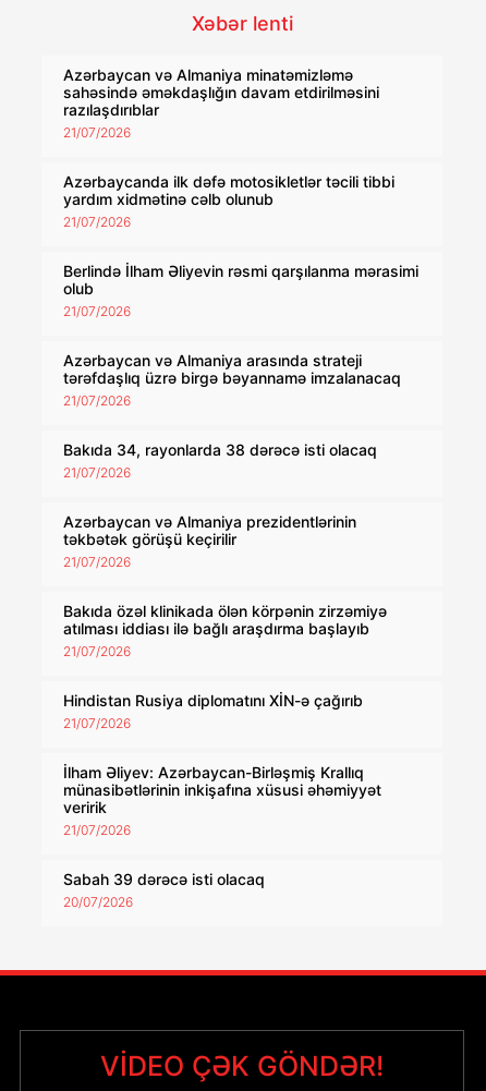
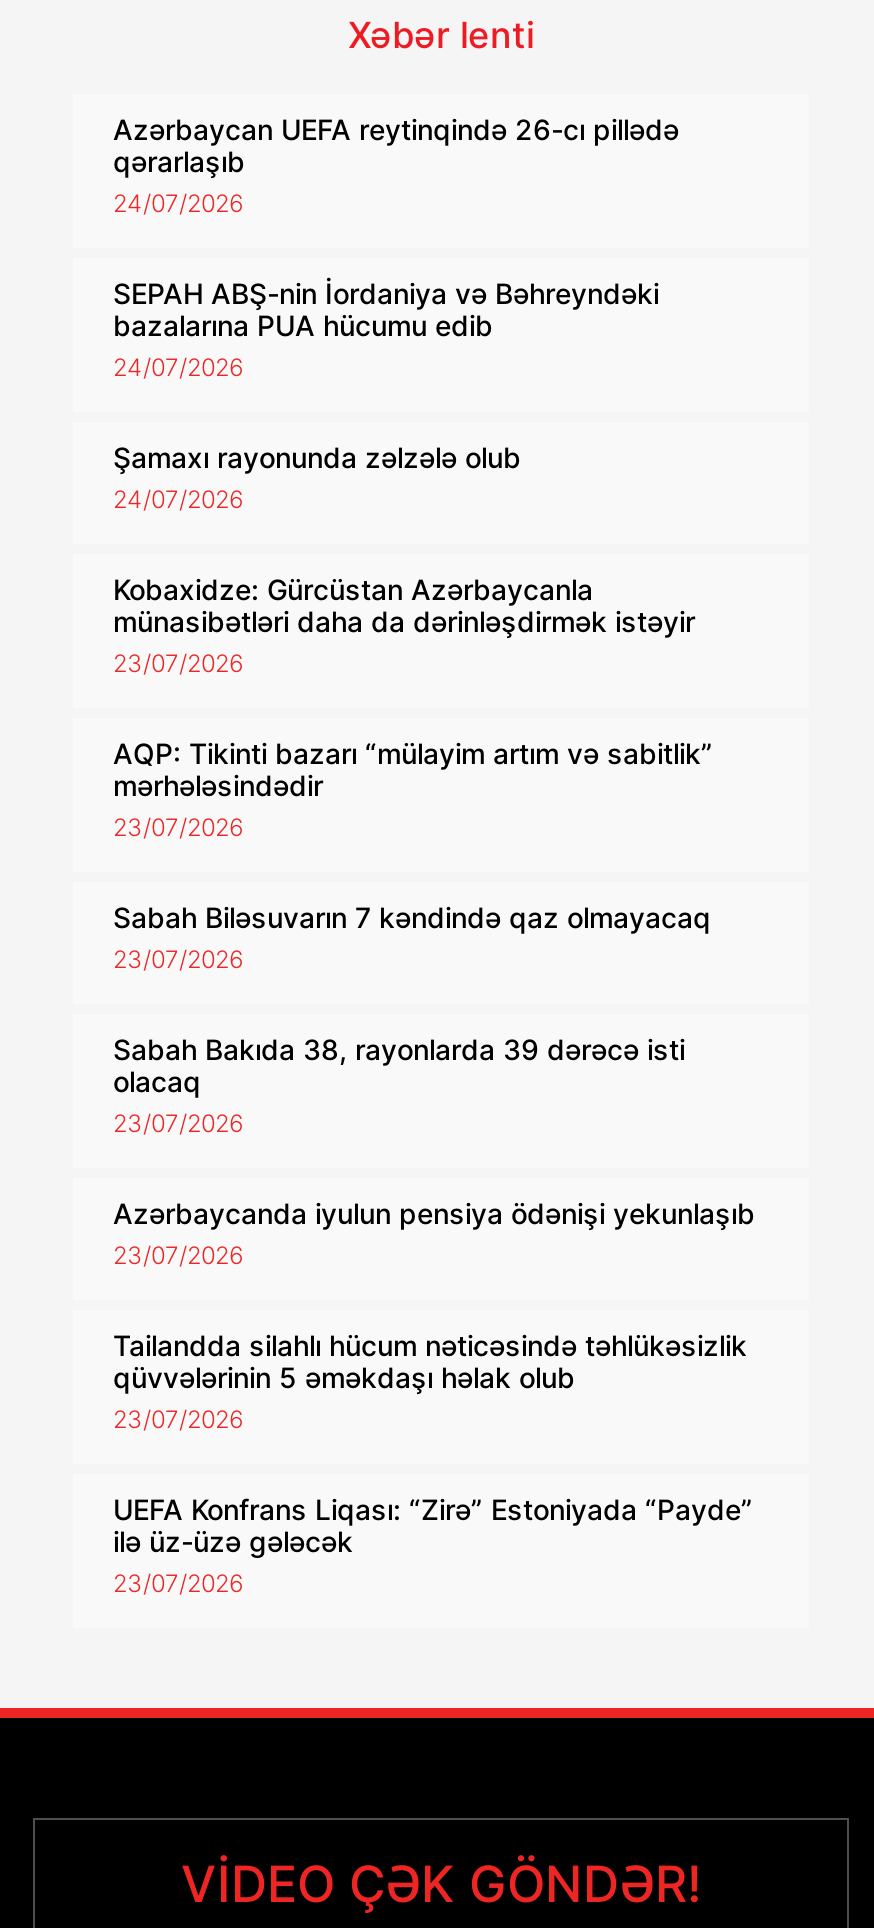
- Azərbaycan və Almaniya minatəmizləmə
- sahəsində əməkdaşlığın davam etdirilməsini
- razılaşdırıblar
- 21/07/2026
+ Azərbaycan UEFA reytinqində 26-cı pillədə
+ qərarlaşıb
+ 24/07/2026

- Azərbaycanda ilk dəfə motosikletlər təcili tibbi
- yardım xidmətinə cəlb olunub
- 21/07/2026
+ SEPAH ABŞ-nin İordaniya və Bəhreyndəki
+ bazalarına PUA hücumu edib
+ 24/07/2026

- Berlində İlham Əliyevin rəsmi qarşılanma mərasimi
- olub
- 21/07/2026
+ Şamaxı rayonunda zəlzələ olub
+ 24/07/2026

- Azərbaycan və Almaniya arasında strateji
- tərəfdaşlıq üzrə birgə bəyannamə imzalanacaq
- 21/07/2026
+ Kobaxidze: Gürcüstan Azərbaycanla
+ münasibətləri daha da dərinləşdirmək istəyir
+ 23/07/2026

- Bakıda 34, rayonlarda 38 dərəcə isti olacaq
- 21/07/2026
+ AQP: Tikinti bazarı “mülayim artım və sabitlik”
+ mərhələsindədir
+ 23/07/2026

- Azərbaycan və Almaniya prezidentlərinin
- təkbətək görüşü keçirilir
- 21/07/2026
+ Sabah Biləsuvarın 7 kəndində qaz olmayacaq
+ 23/07/2026

- Bakıda özəl klinikada ölən körpənin zirzəmiyə
- atılması iddiası ilə bağlı araşdırma başlayıb
- 21/07/2026
+ Sabah Bakıda 38, rayonlarda 39 dərəcə isti
+ olacaq
+ 23/07/2026

- Hindistan Rusiya diplomatını XİN-ə çağırıb
- 21/07/2026
+ Azərbaycanda iyulun pensiya ödənişi yekunlaşıb
+ 23/07/2026

- İlham Əliyev: Azərbaycan-Birləşmiş Krallıq
- münasibətlərinin inkişafına xüsusi əhəmiyyət
- veririk
- 21/07/2026
+ Tailandda silahlı hücum nəticəsində təhlükəsizlik
+ qüvvələrinin 5 əməkdaşı həlak olub
+ 23/07/2026

- Sabah 39 dərəcə isti olacaq
- 20/07/2026
+ UEFA Konfrans Liqası: “Zirə” Estoniyada “Payde”
+ ilə üz-üzə gələcək
+ 23/07/2026
